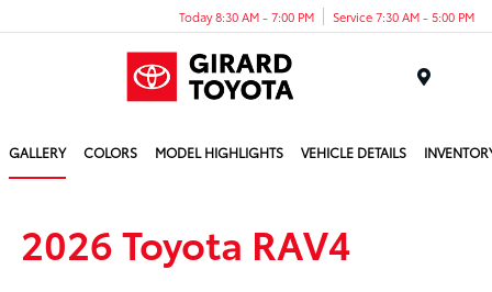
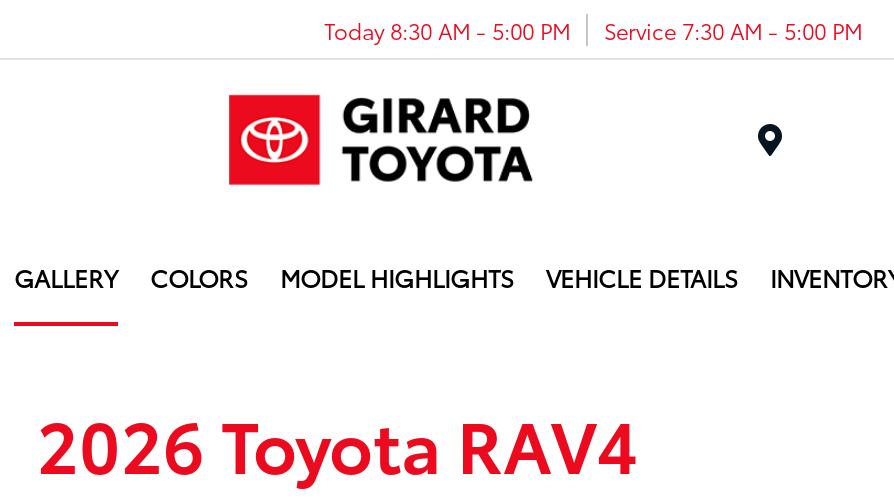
- Today 8:30 AM - 7:00 PM Service 7:30 AM - 5:00 PM
+ Today 8:30 AM - 5:00 PM Service 7:30 AM - 5:00 PM
